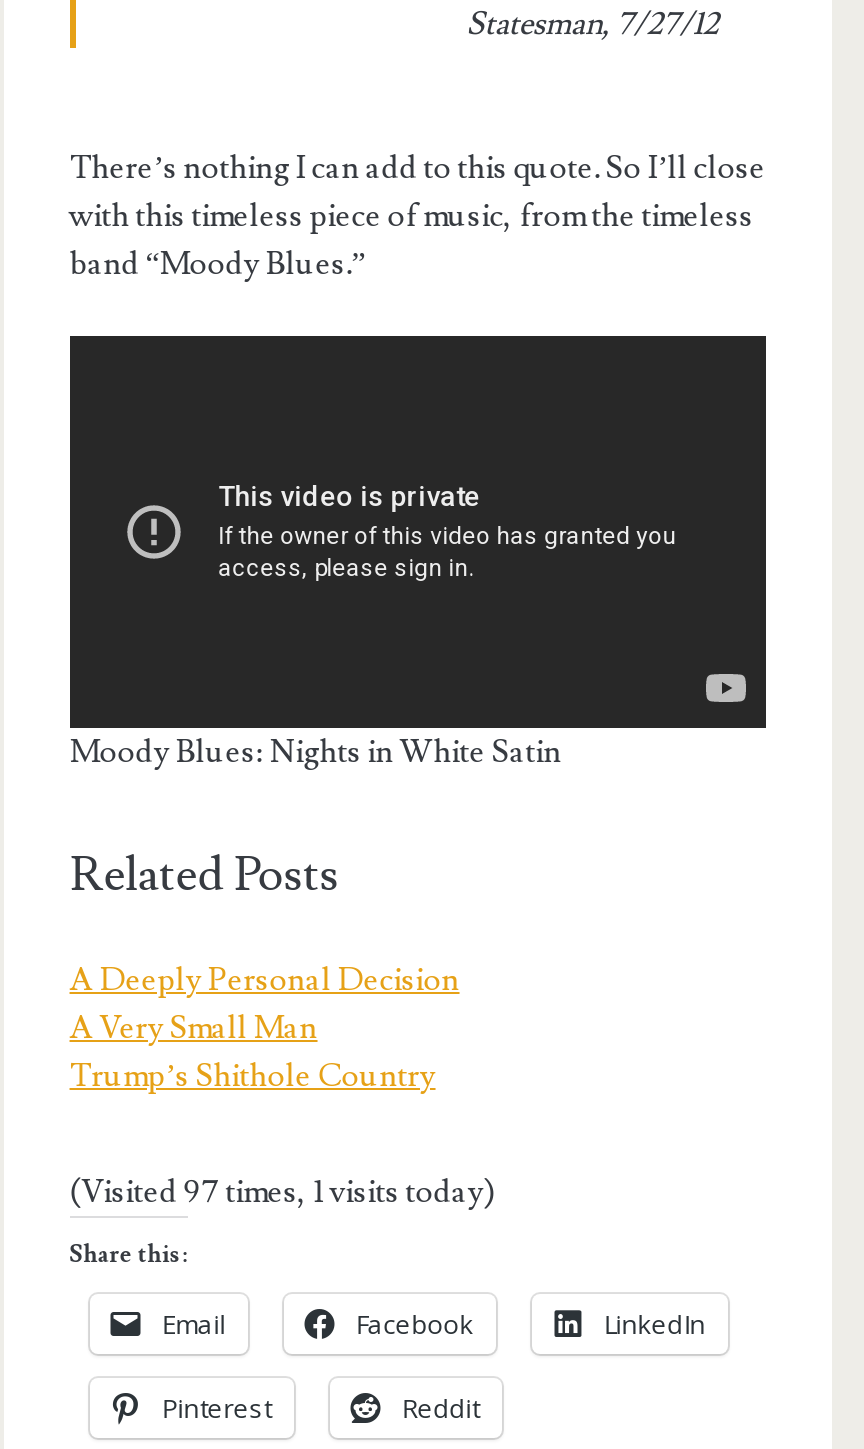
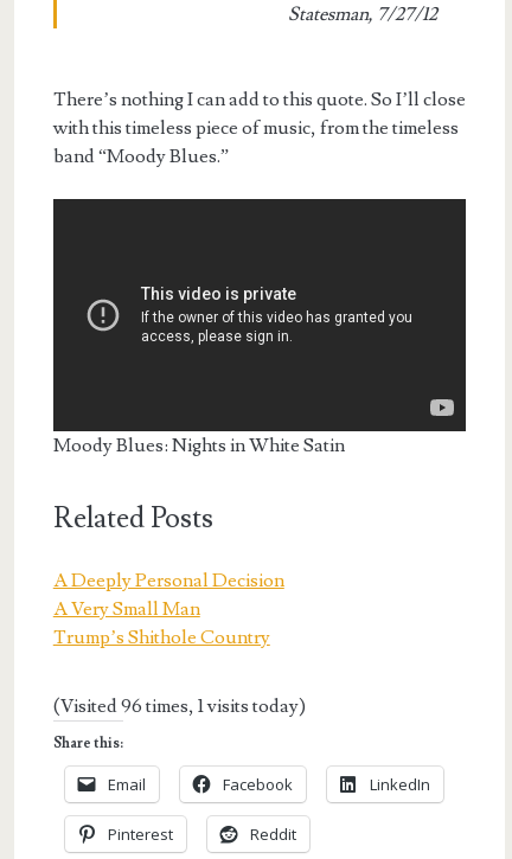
- (Visited 97 times, 1 visits today)
+ (Visited 96 times, 1 visits today)
